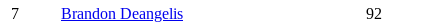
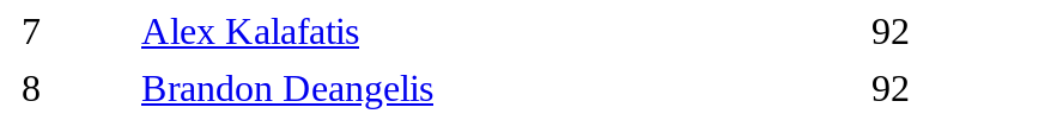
+ Alex Kalafatis
+ 92
+ 8
